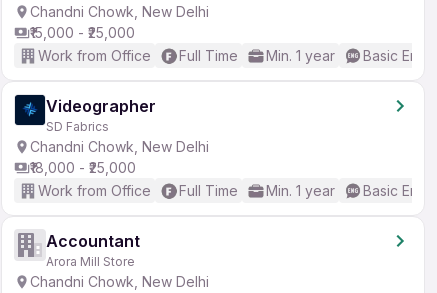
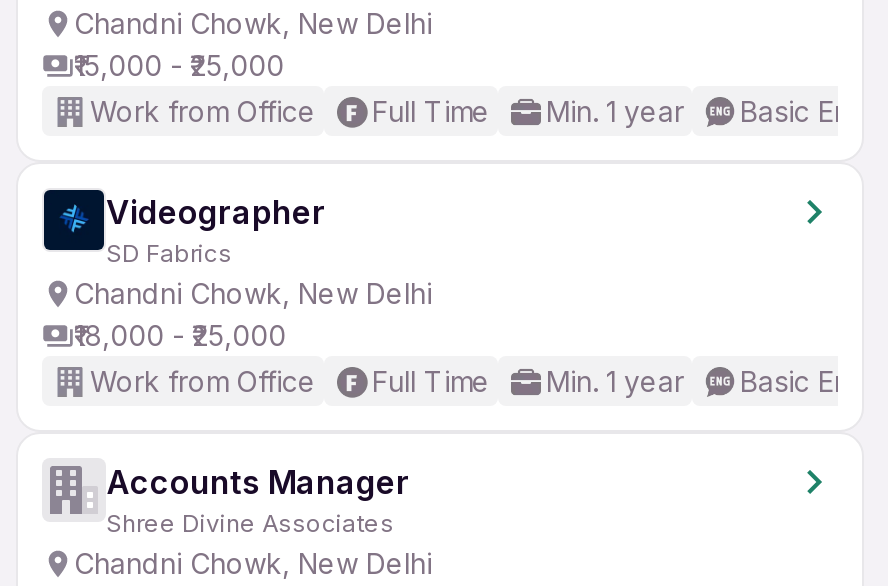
- Accountant
- Arora Mill Store
+ Accounts Manager
+ Shree Divine Associates
